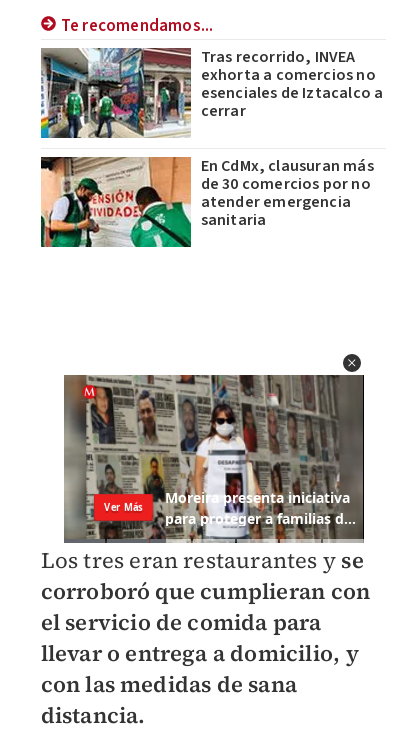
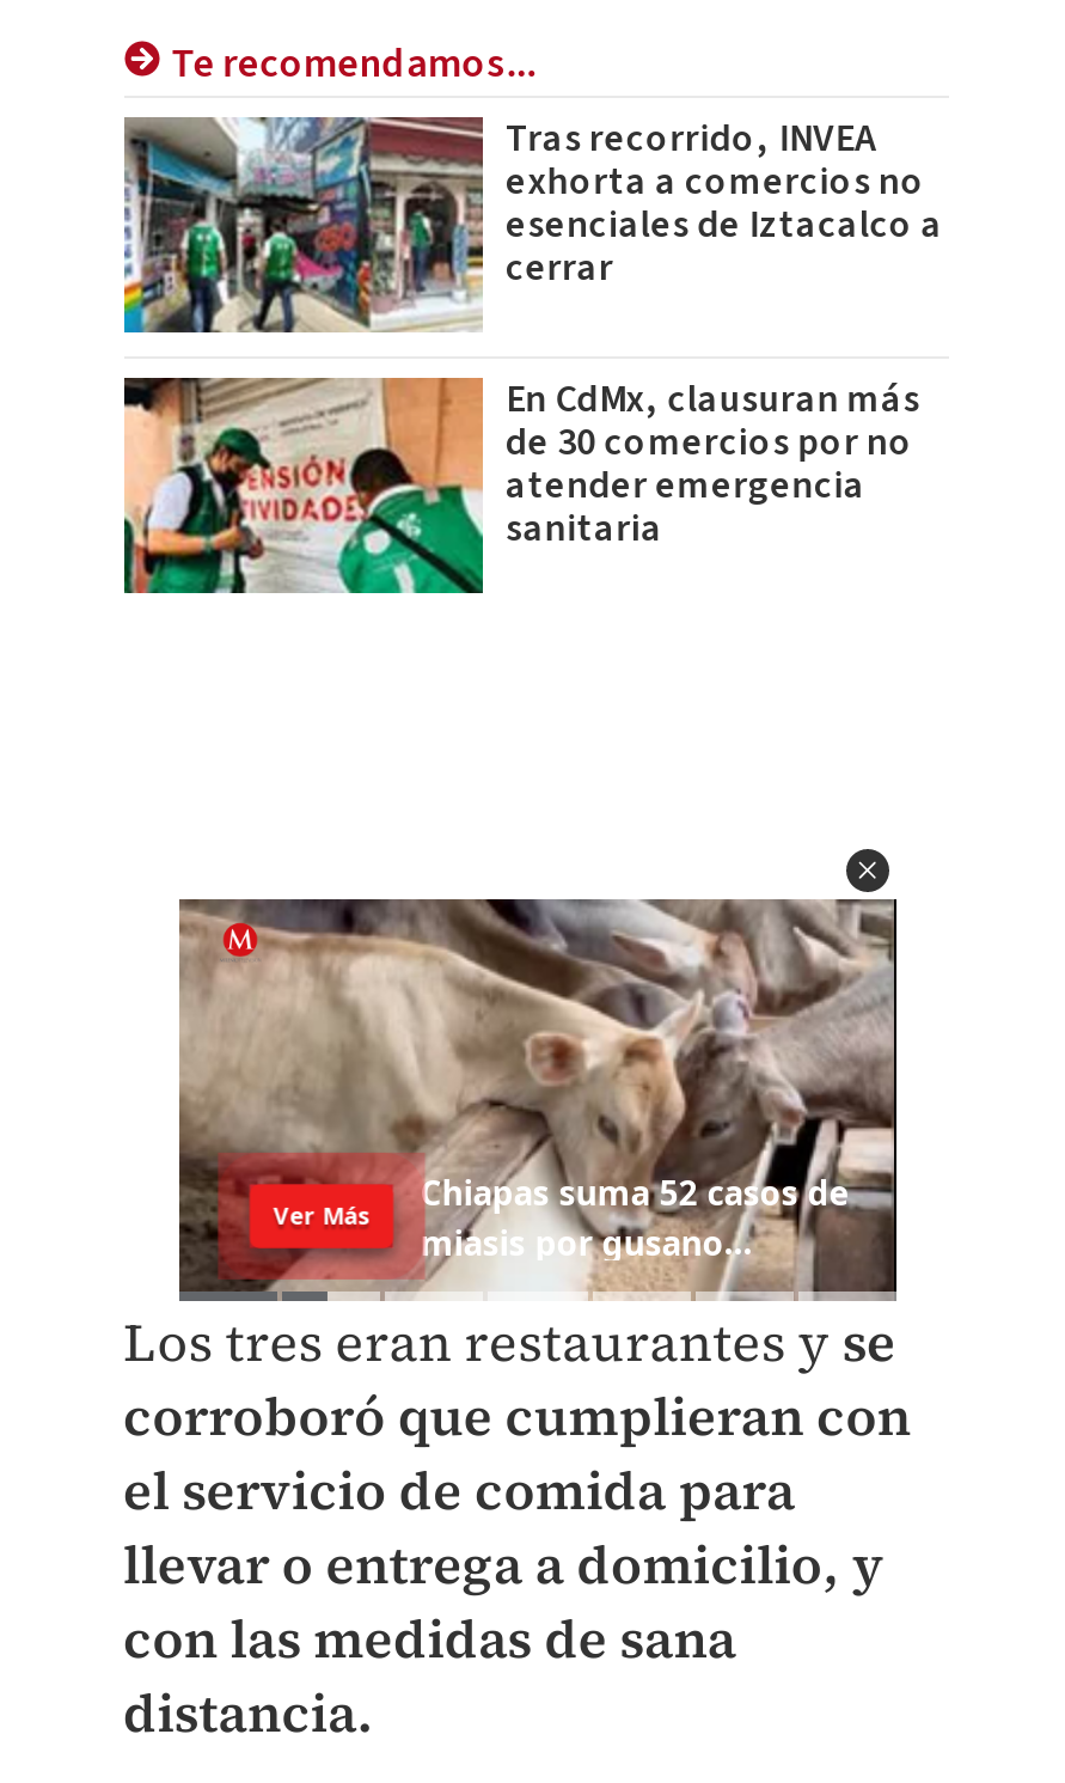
- [image]
+ [image]
